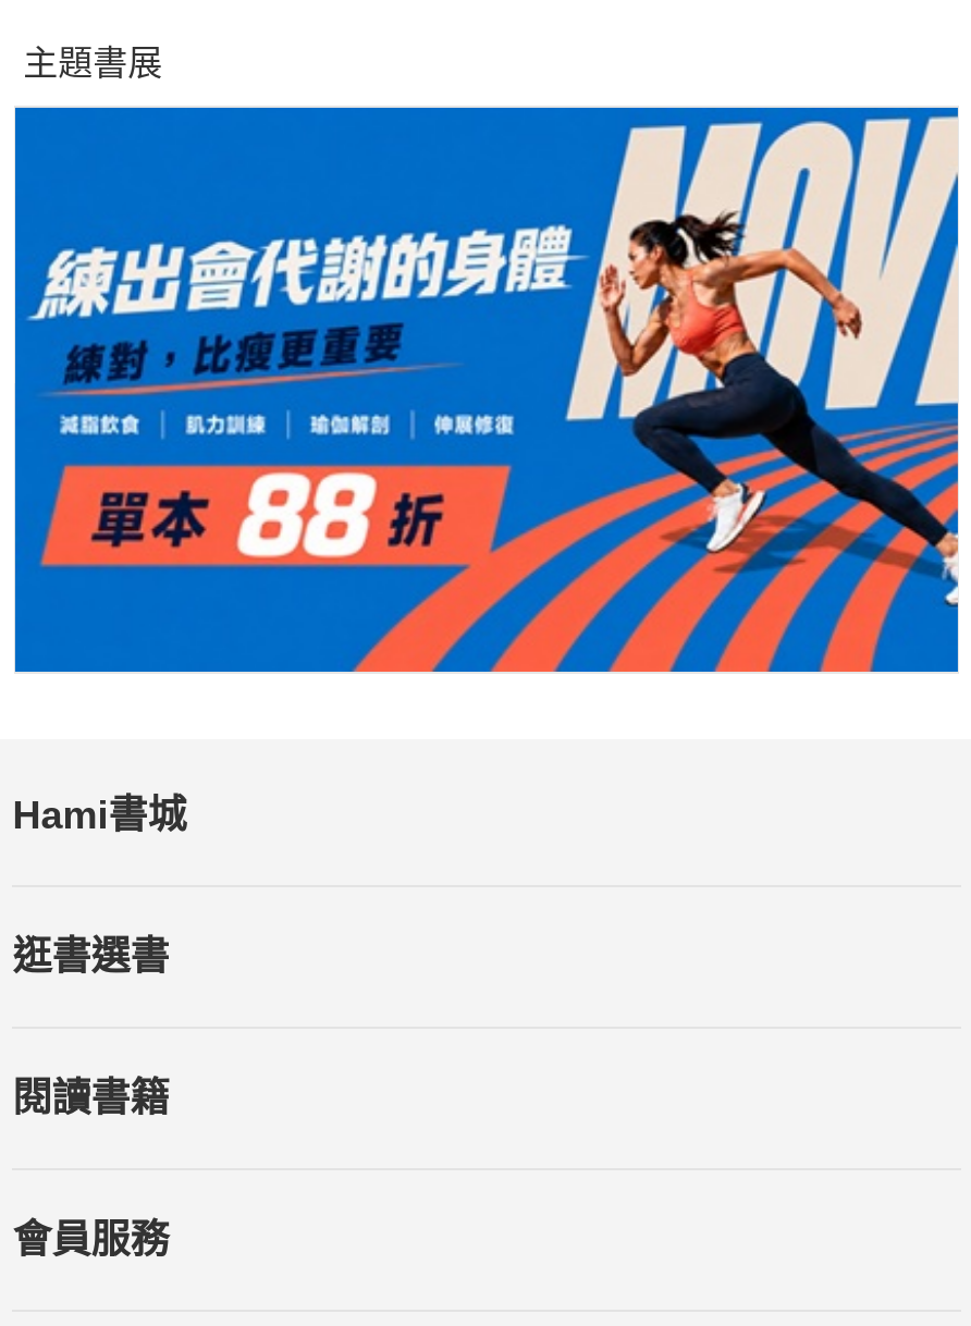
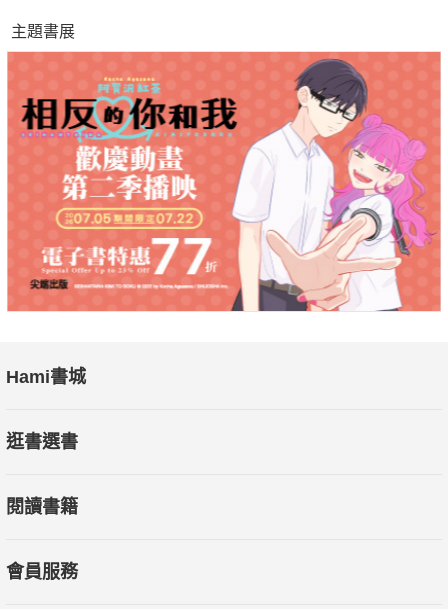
- [image]
+ [image]
